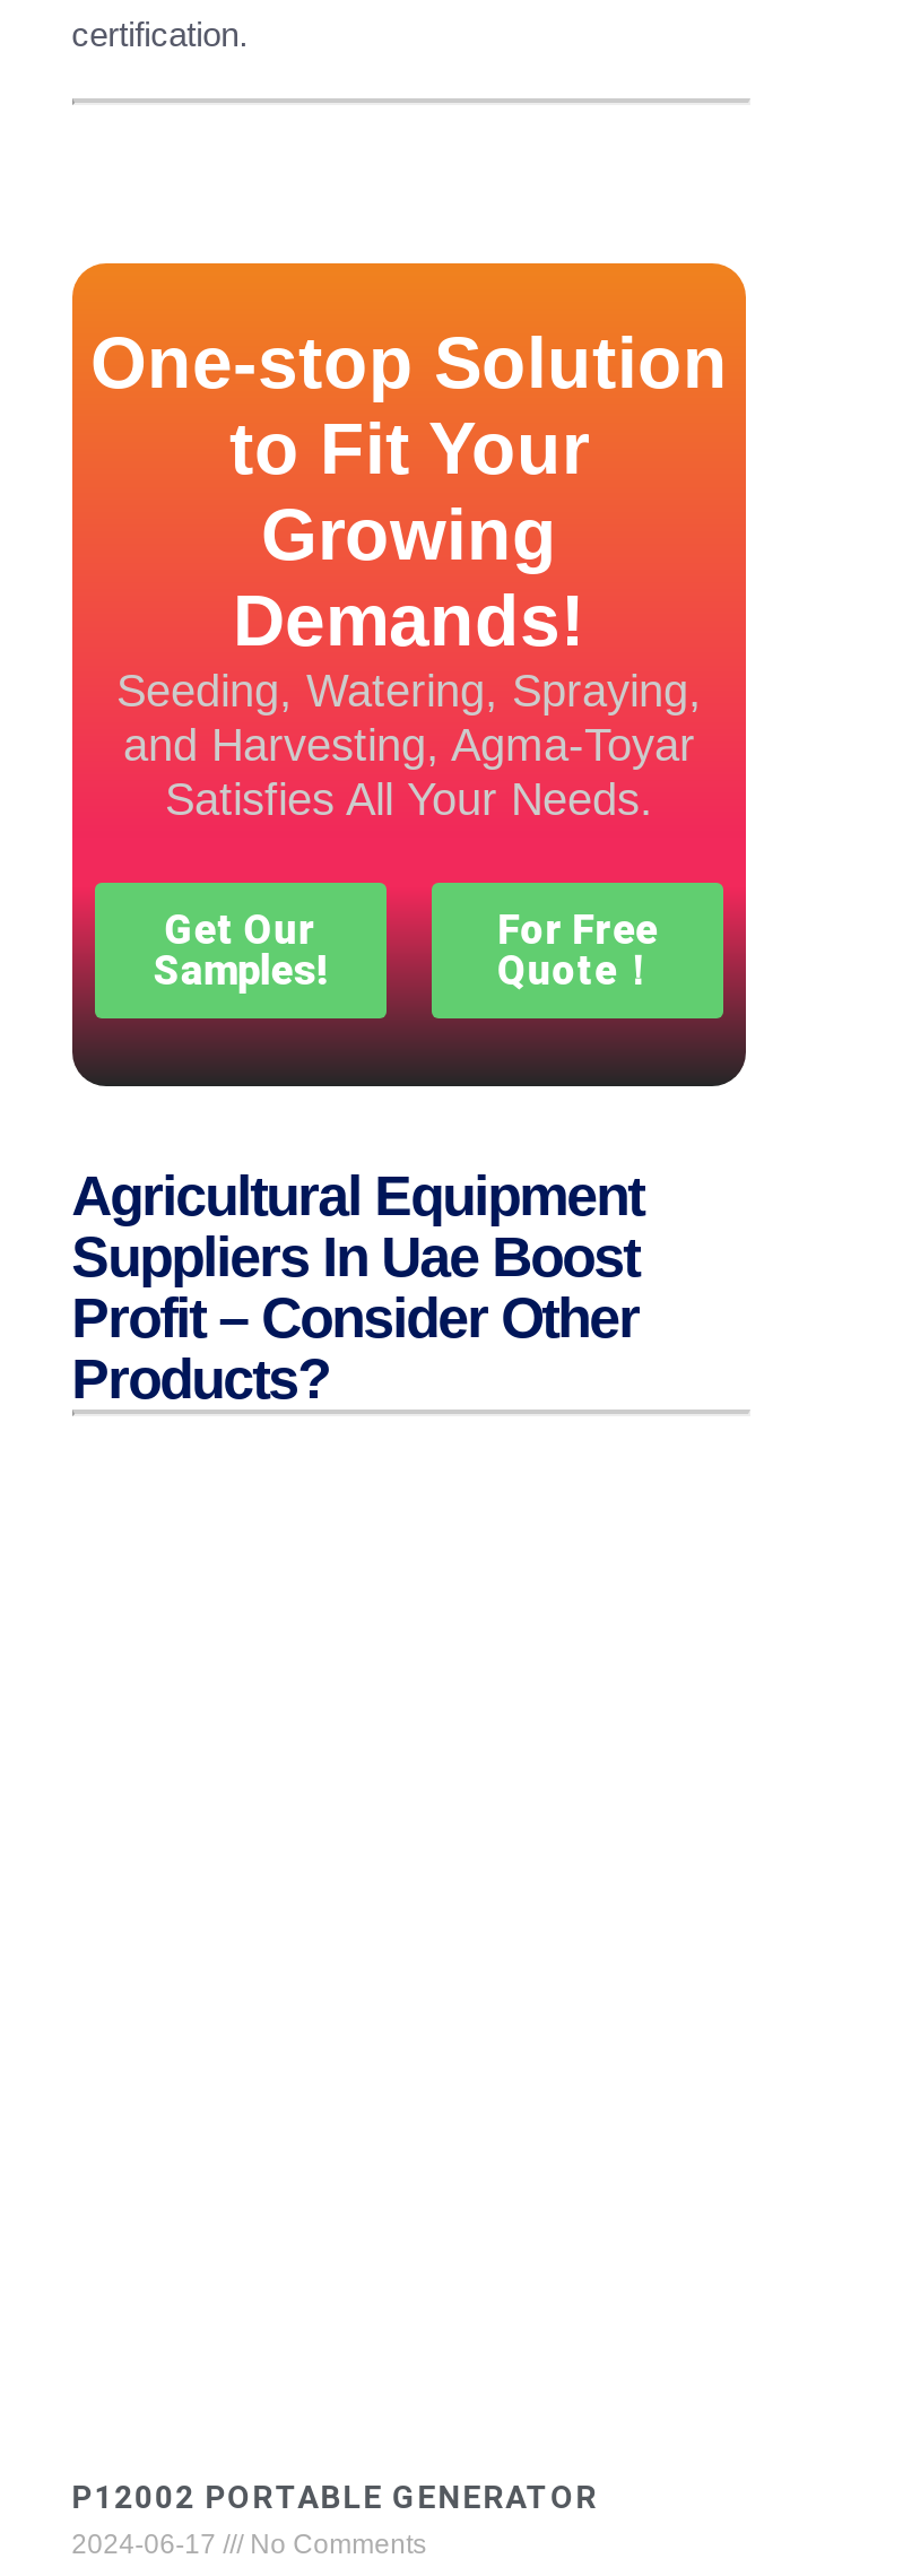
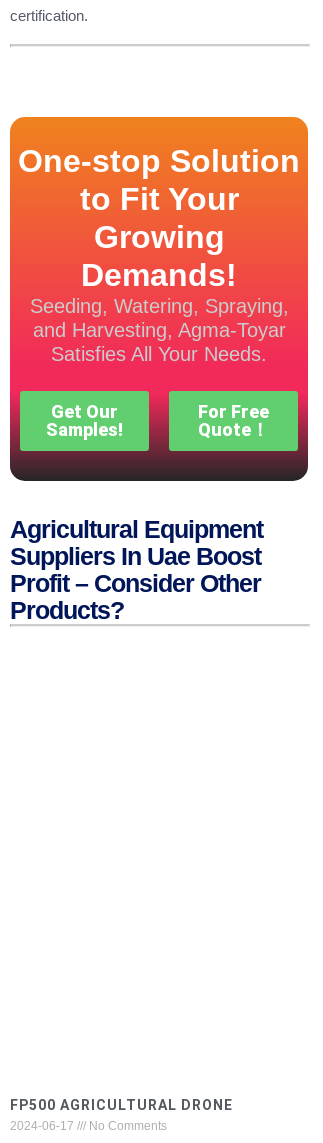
- P12002 PORTABLE GENERATOR
+ FP500 AGRICULTURAL DRONE
